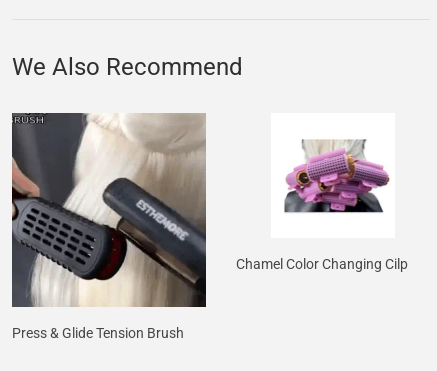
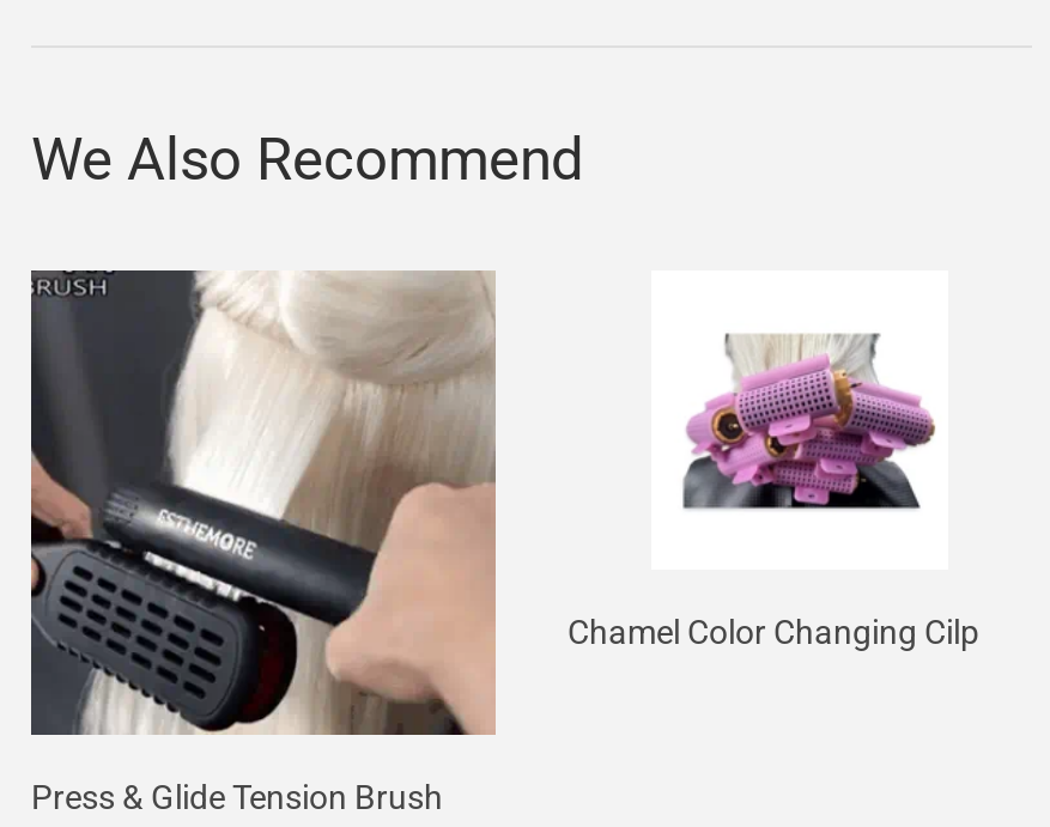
- [image]
+ [image]
